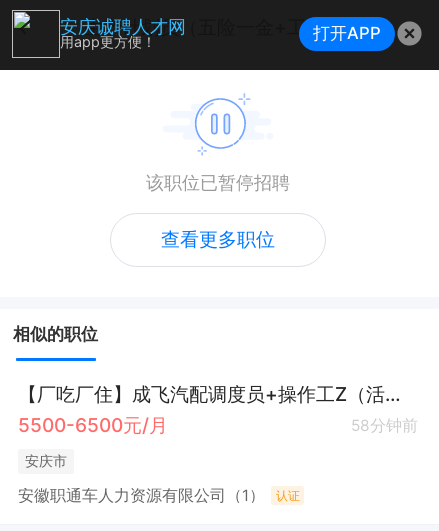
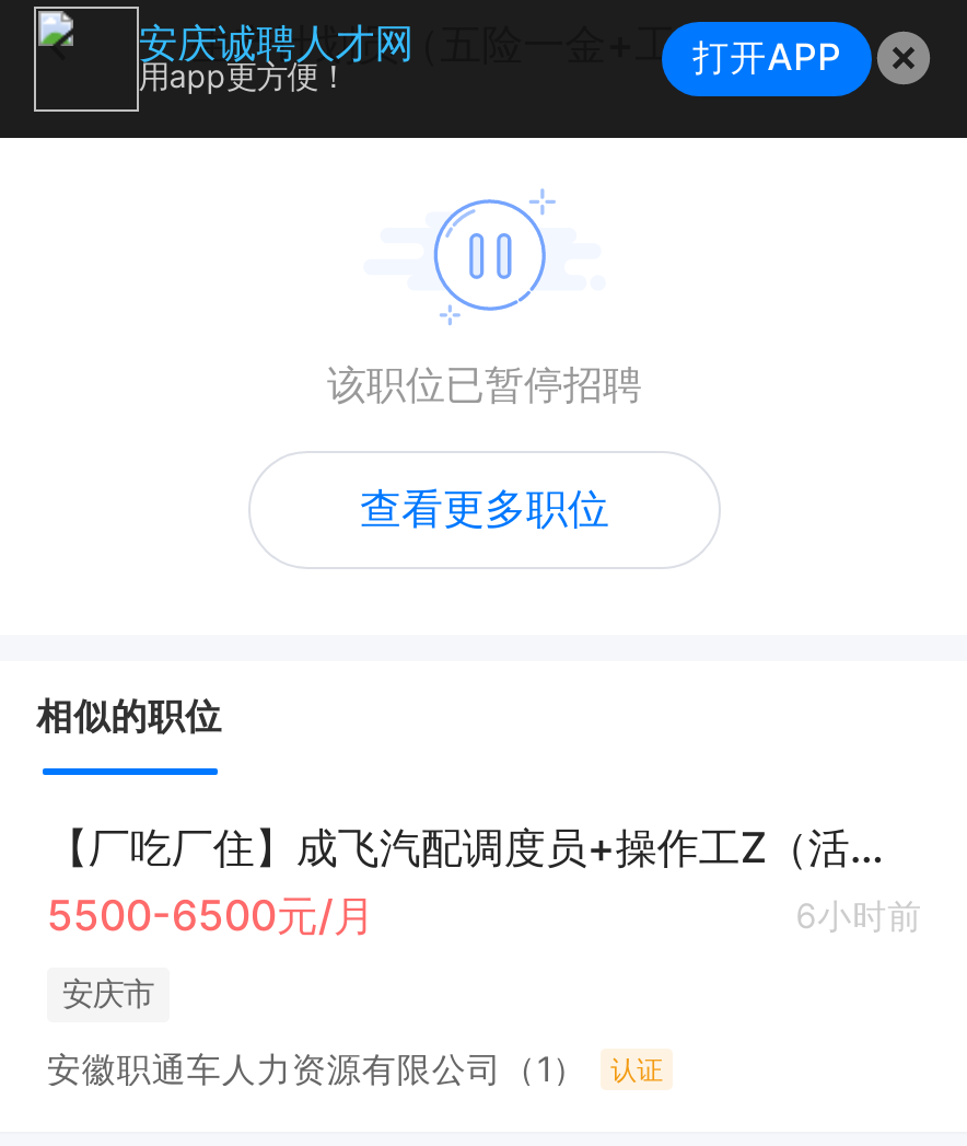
- 58分钟前
+ 6小时前
